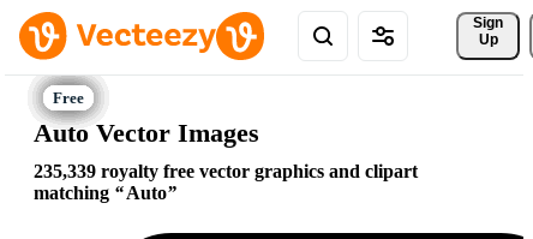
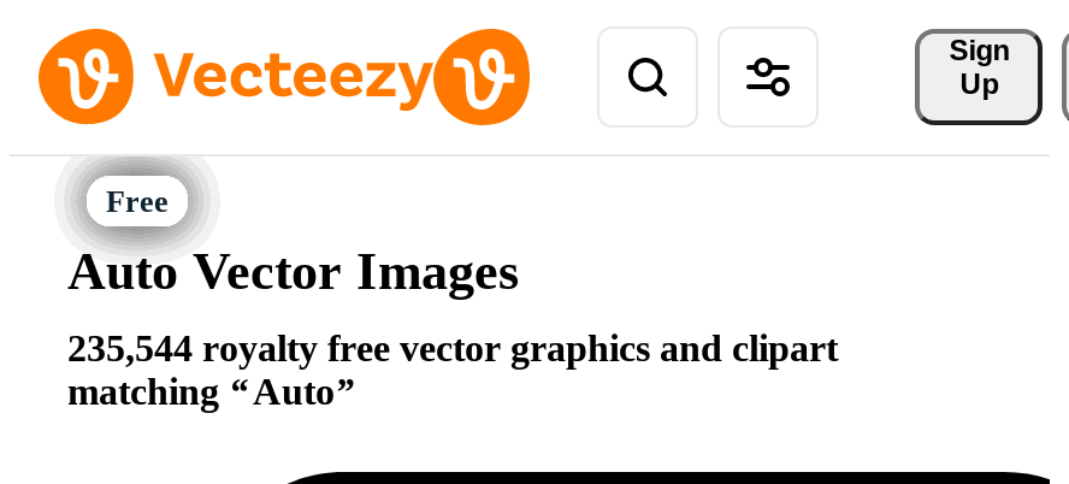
- 235,339 royalty free vector graphics and clipart
+ 235,544 royalty free vector graphics and clipart
